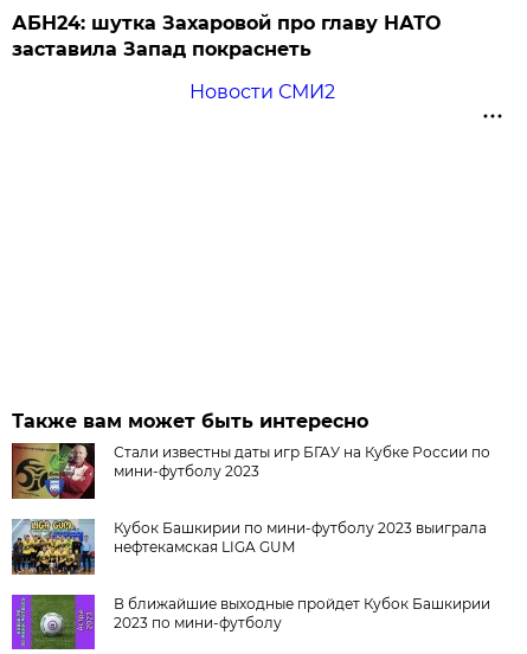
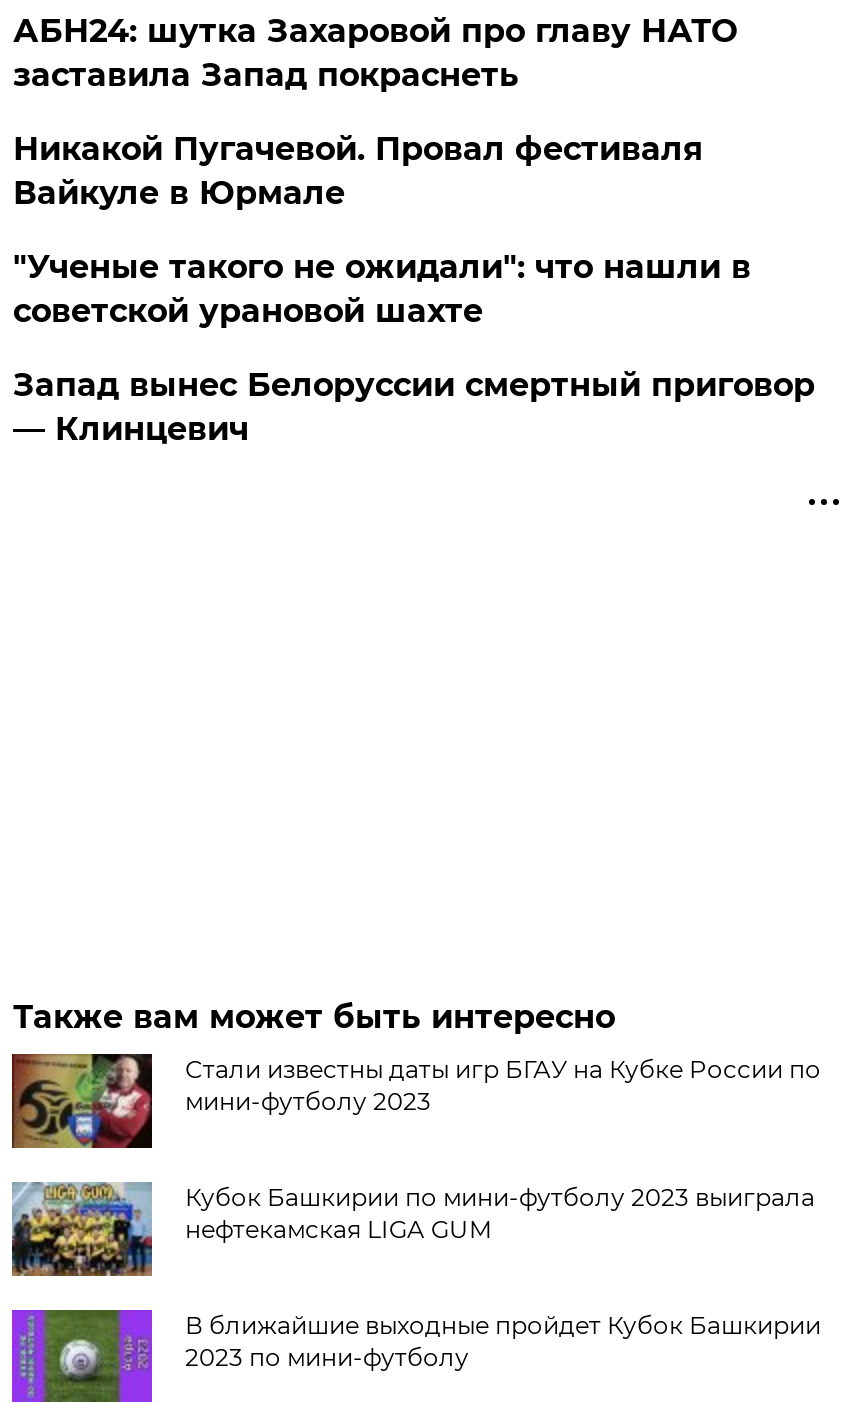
- Новости СМИ2
+ Никакой Пугачевой. Провал фестиваля
+ Вайкуле в Юрмале
+ "Ученые такого не ожидали": что нашли в
+ советской урановой шахте
+ Запад вынес Белоруссии смертный приговор
+ — Клинцевич
